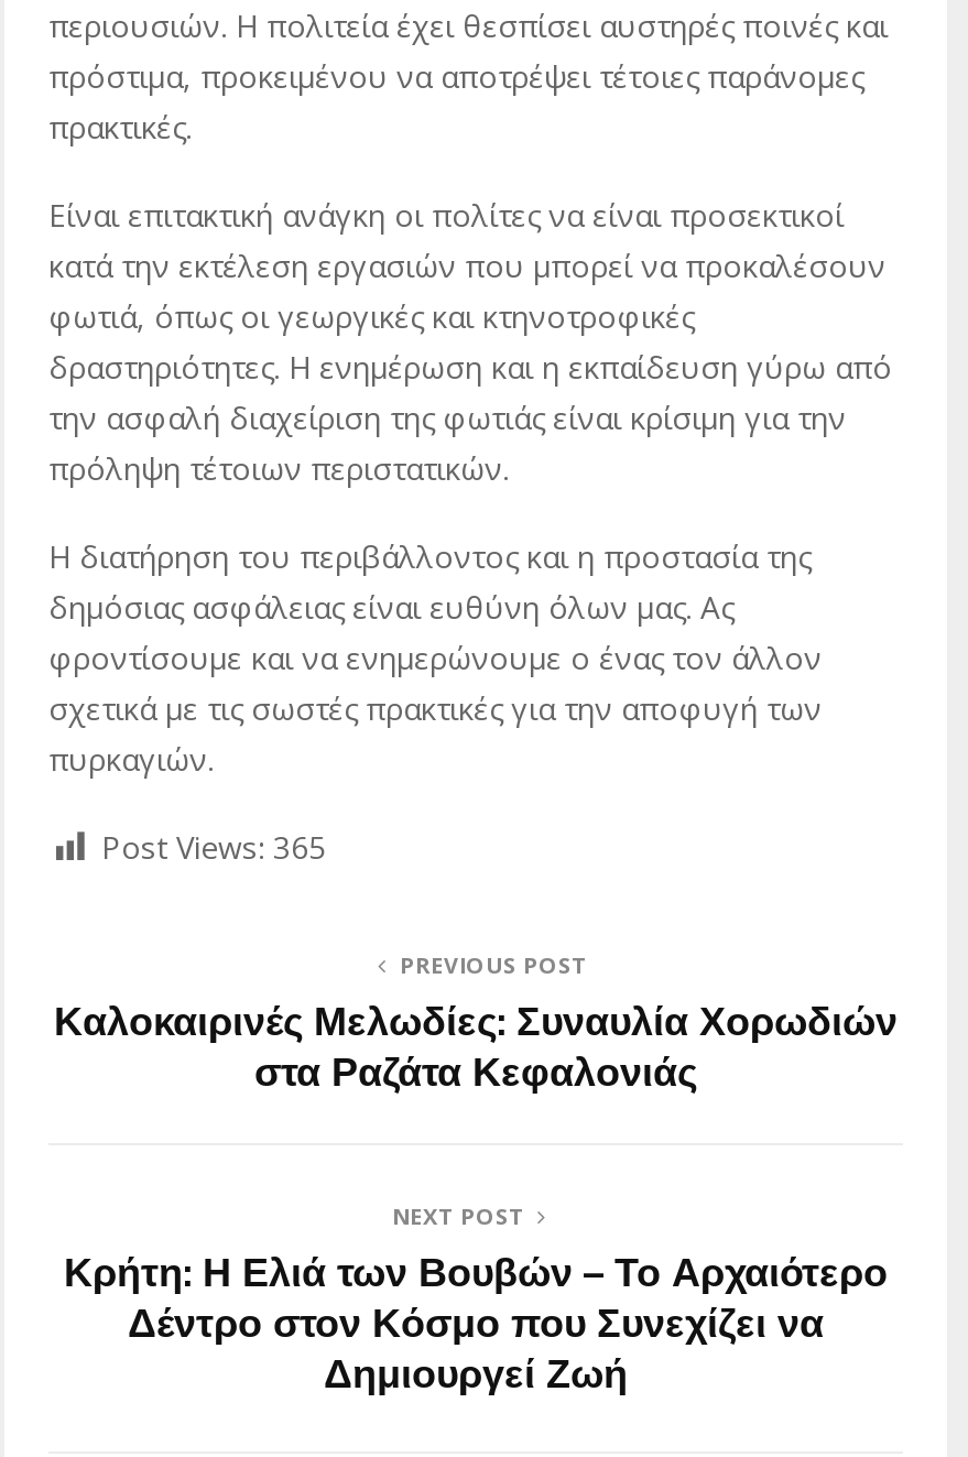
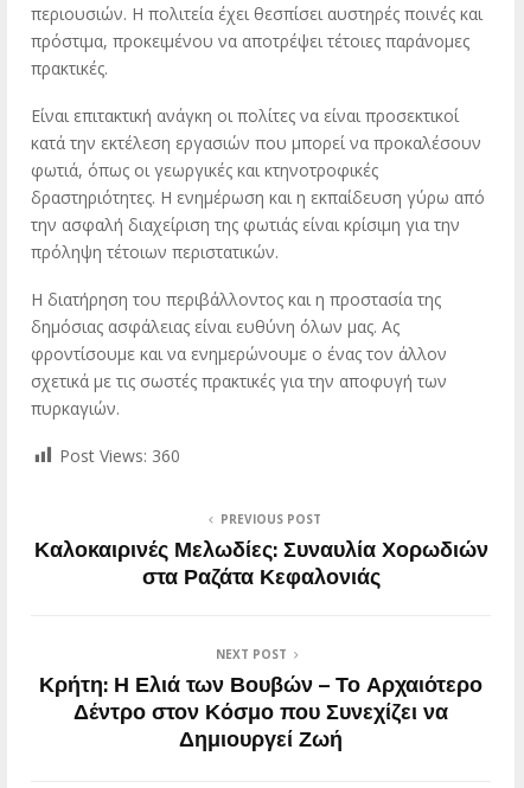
- Post Views: 365
+ Post Views: 360
